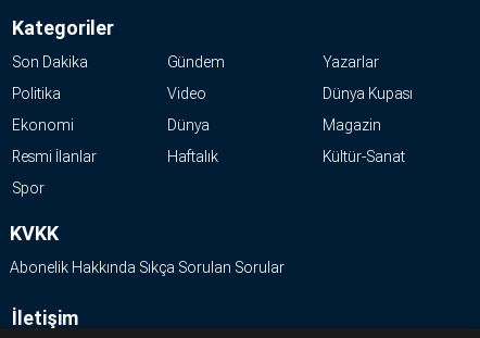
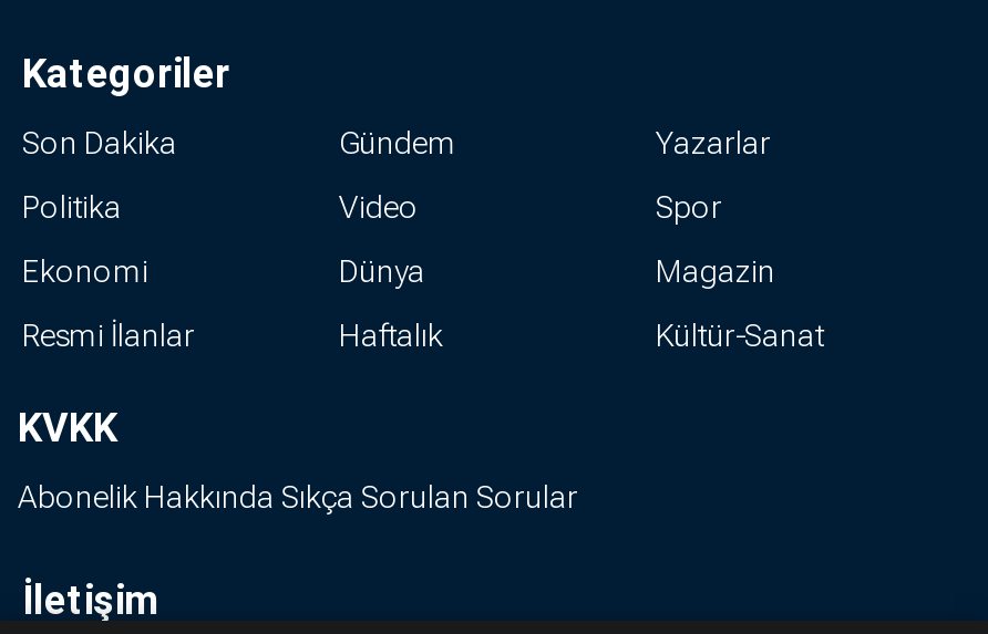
- Dünya Kupası

moved up: Spor
